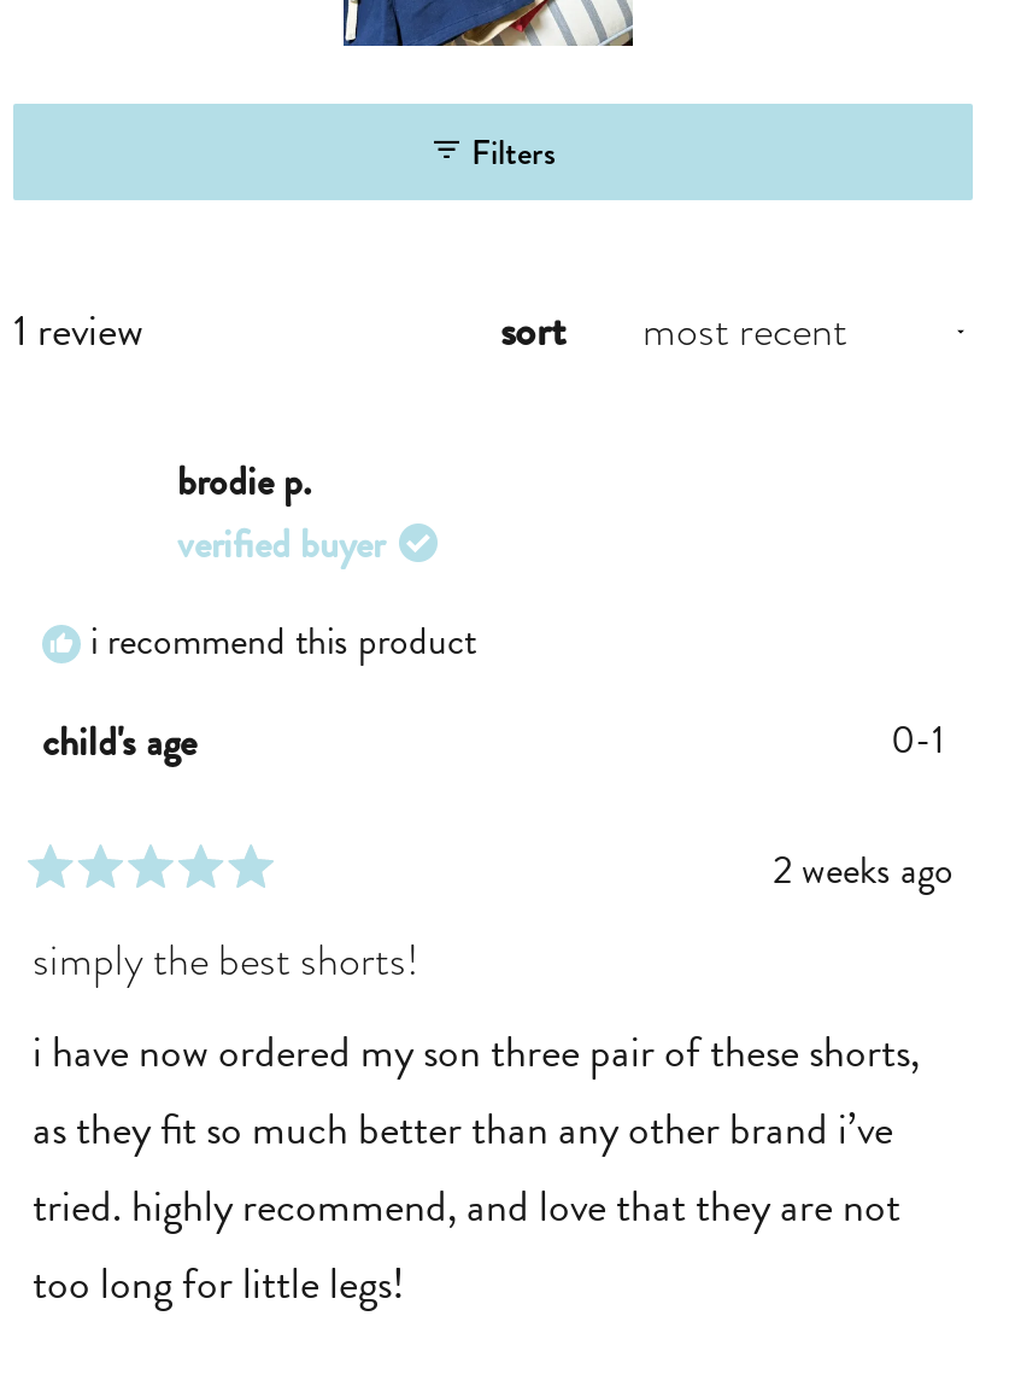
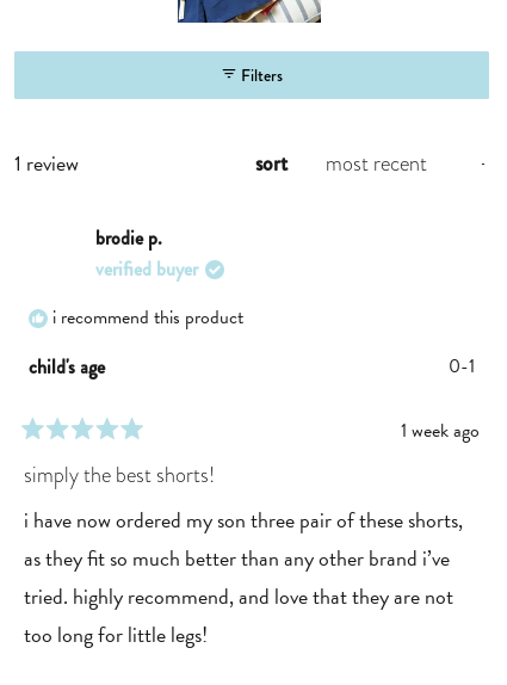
- 2 weeks ago
+ 1 week ago
